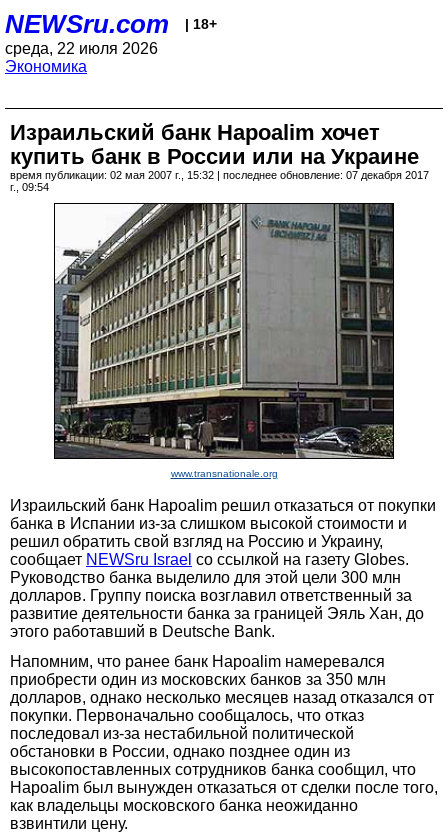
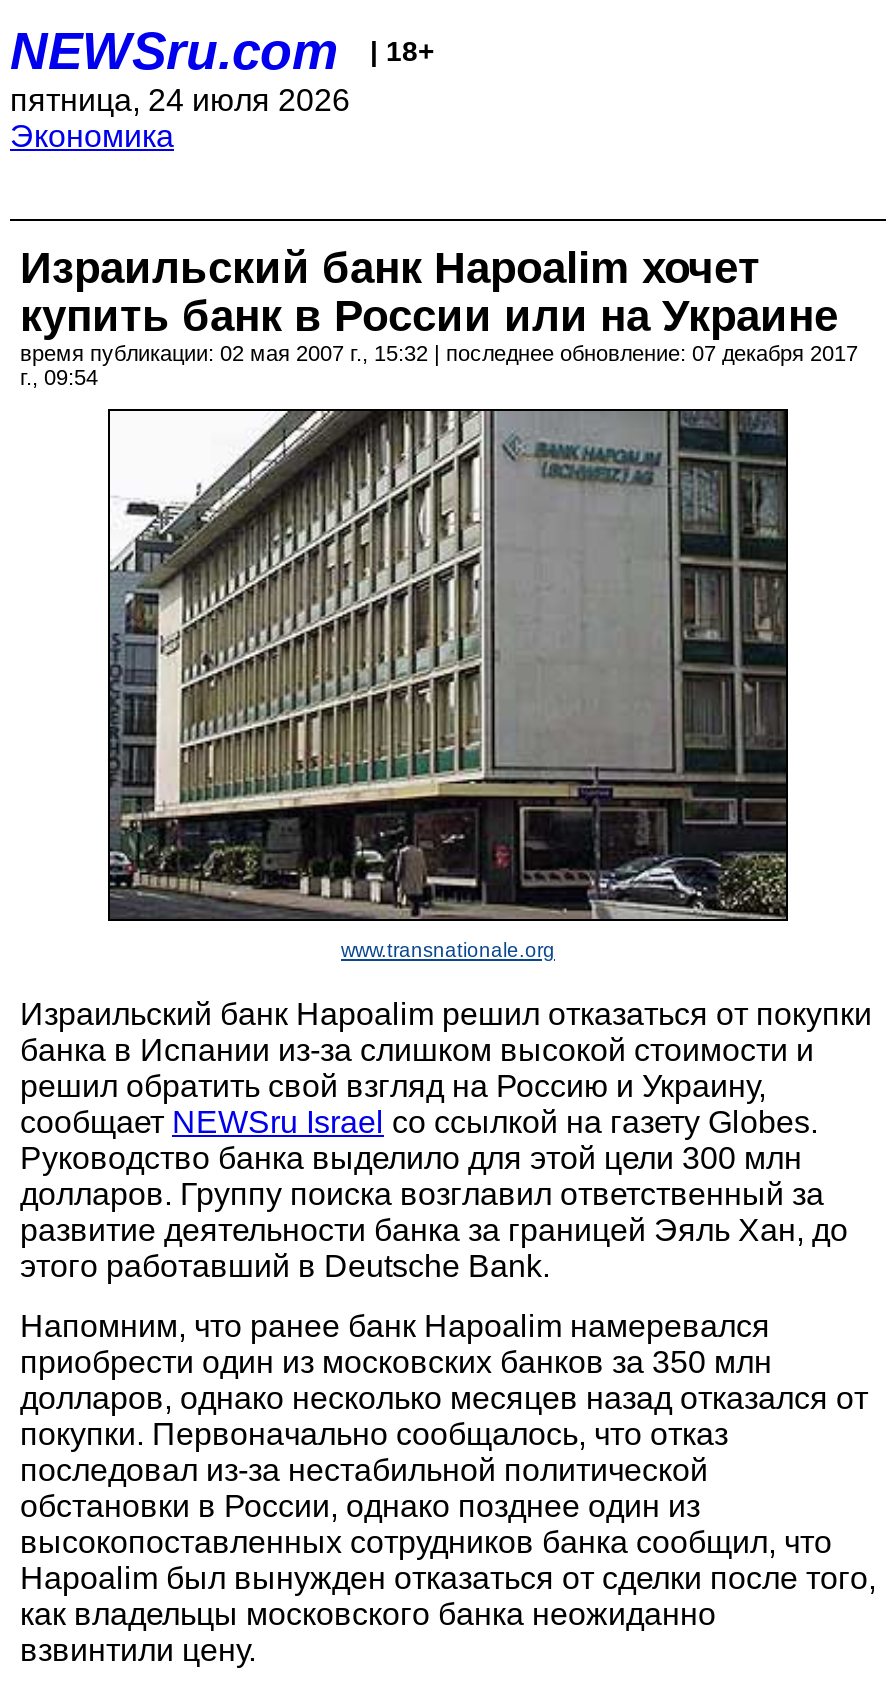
- среда, 22 июля 2026
+ пятница, 24 июля 2026
